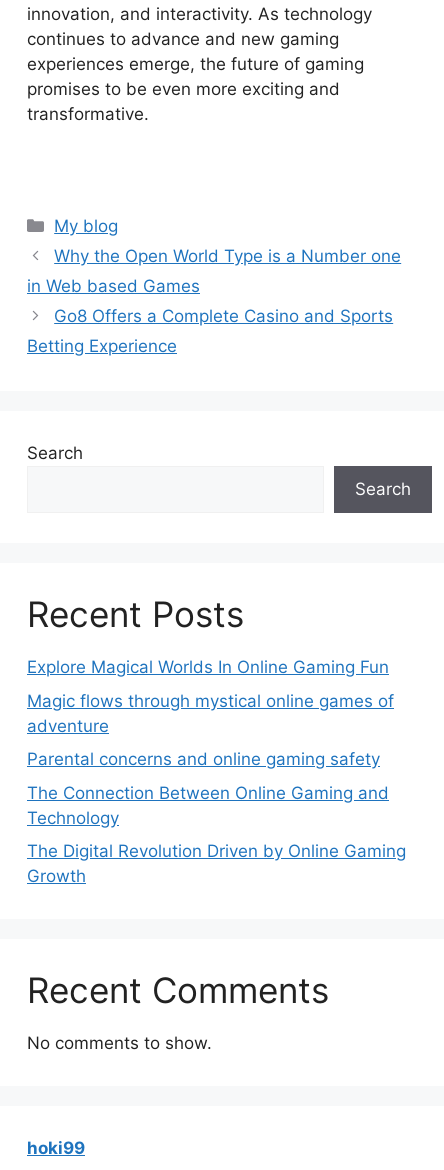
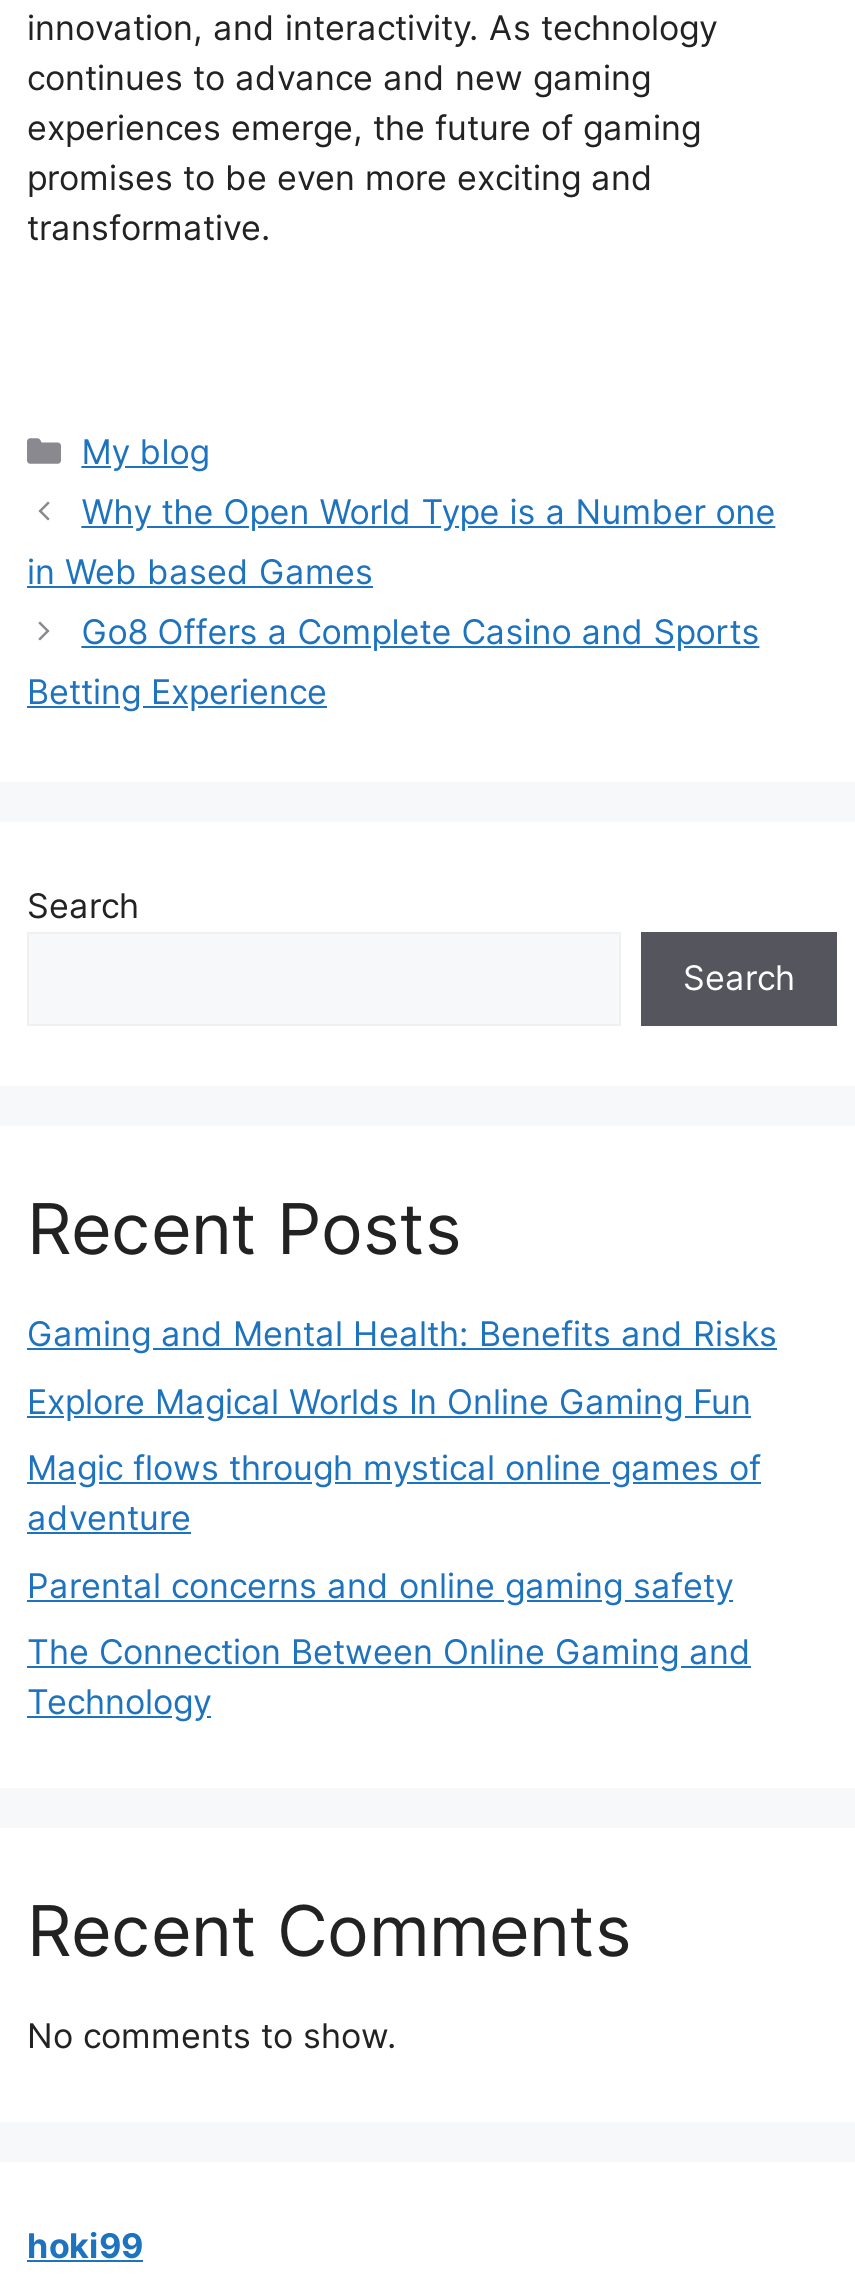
+ Gaming and Mental Health: Benefits and Risks

moved down: Explore Magical Worlds In Online Gaming Fun | Magic flows through mystical online games of | adventure | Parental concerns and online gaming safety | The Connection Between Online Gaming and | Technology

- The Digital Revolution Driven by Online Gaming
- Growth
